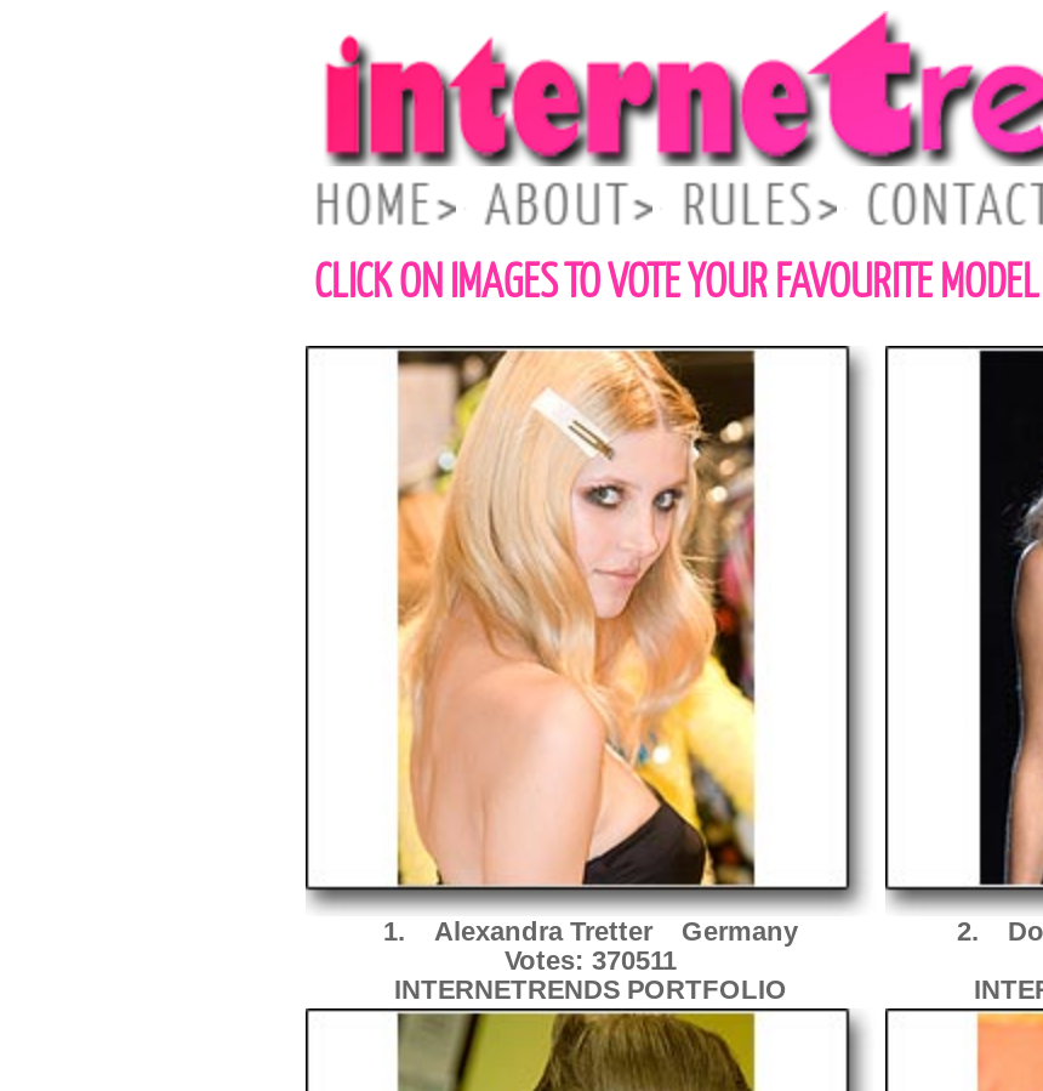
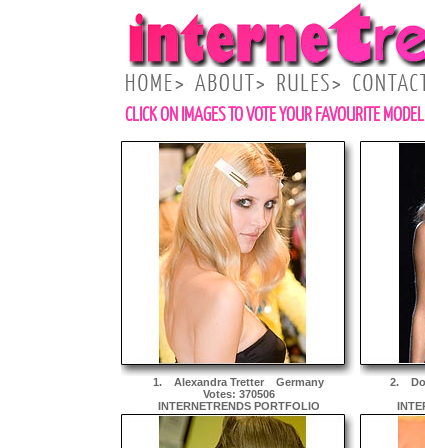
- Votes: 370511
+ Votes: 370506
